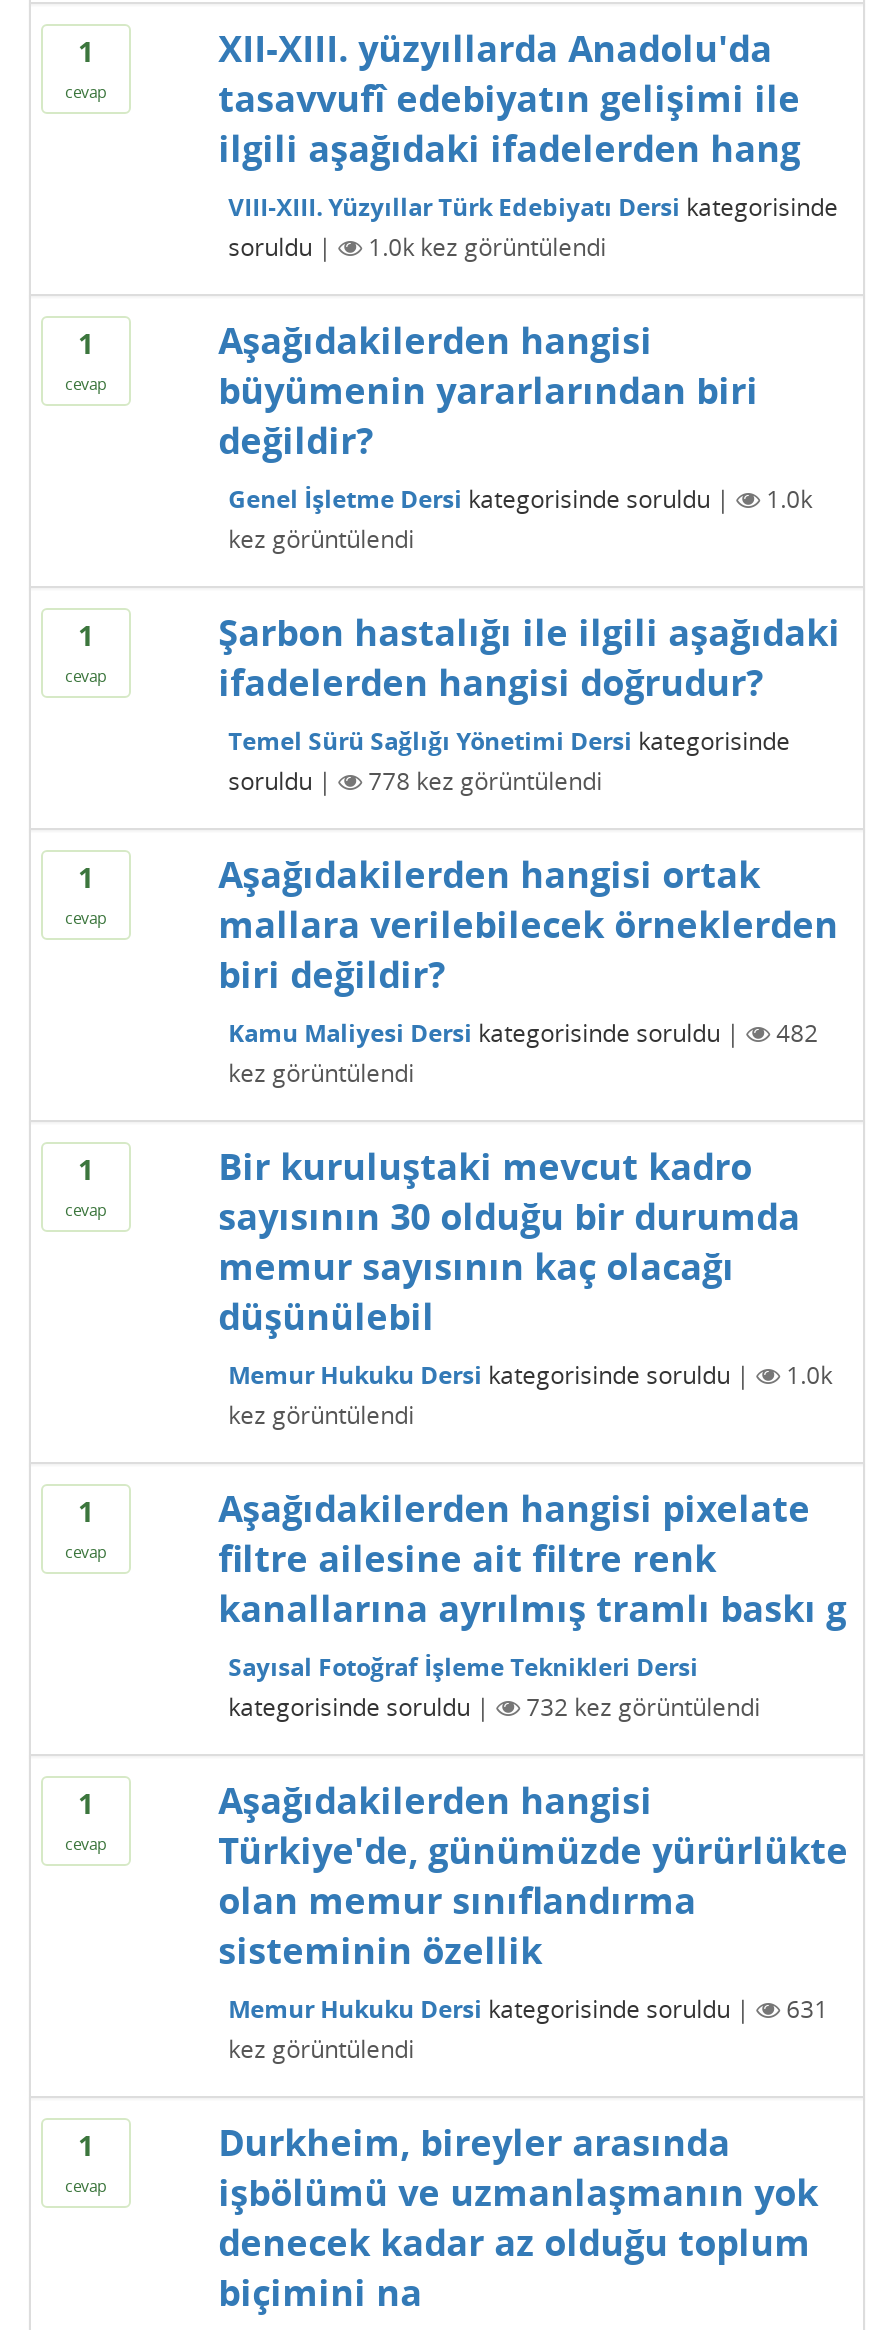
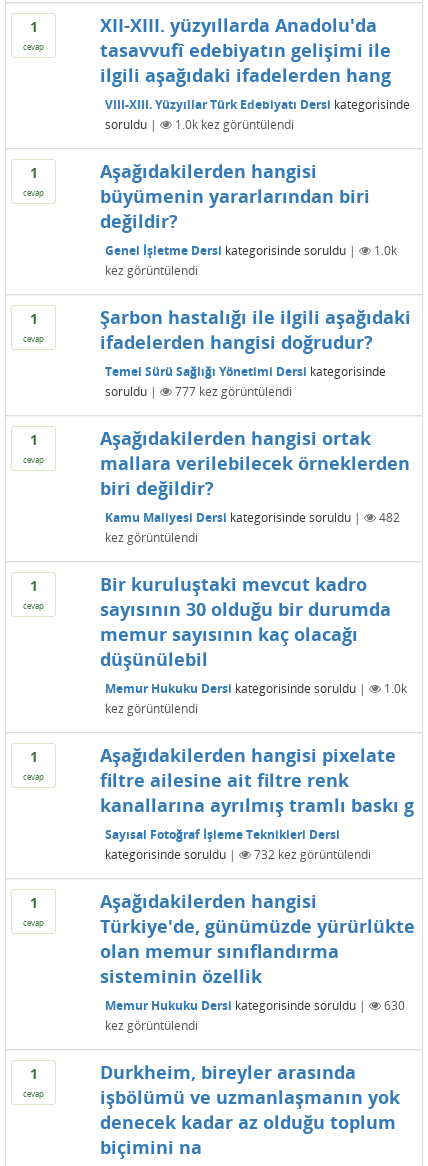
- 778 kez görüntülendi
+ 777 kez görüntülendi

- 631
+ 630
